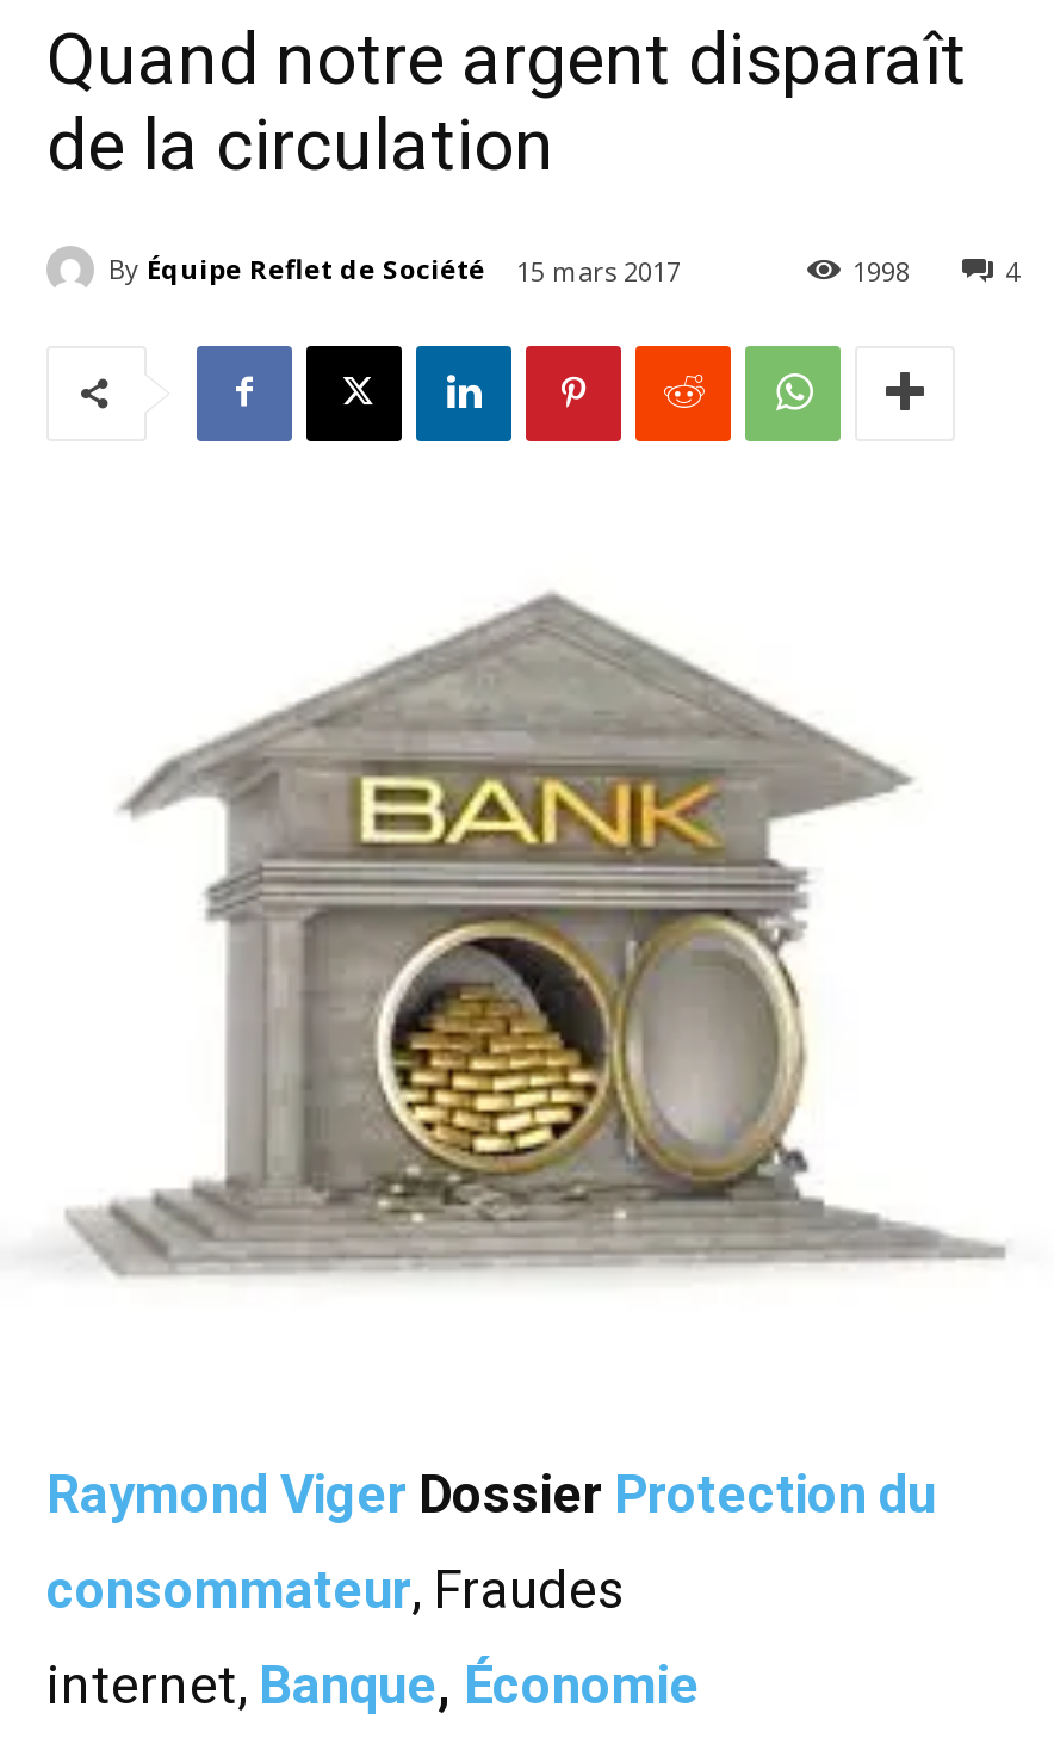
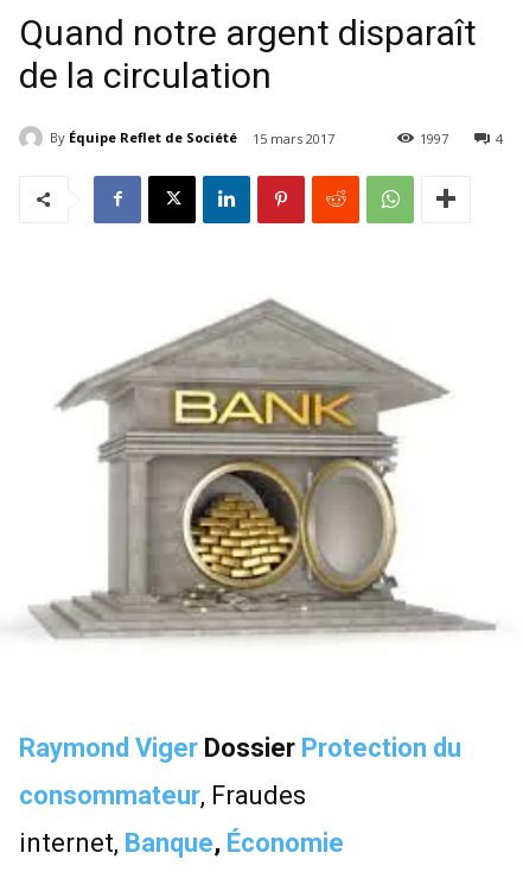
- 1998
+ 1997
